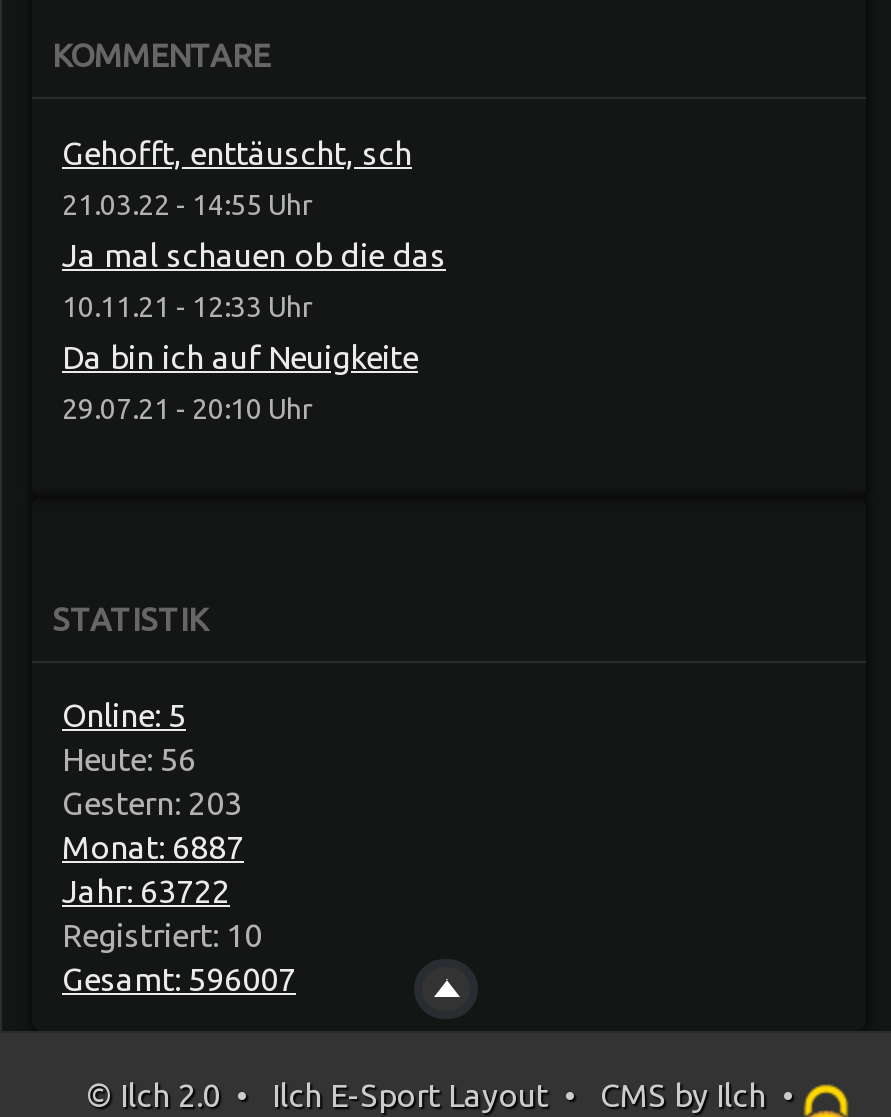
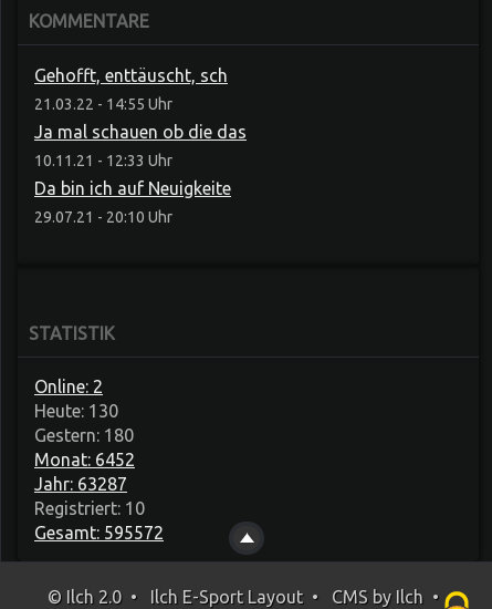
- Online: 5
+ Online: 2

- Heute: 56
+ Heute: 130

- Gestern: 203
+ Gestern: 180

- Monat: 6887
+ Monat: 6452

- Jahr: 63722
+ Jahr: 63287

- Gesamt: 596007
+ Gesamt: 595572
